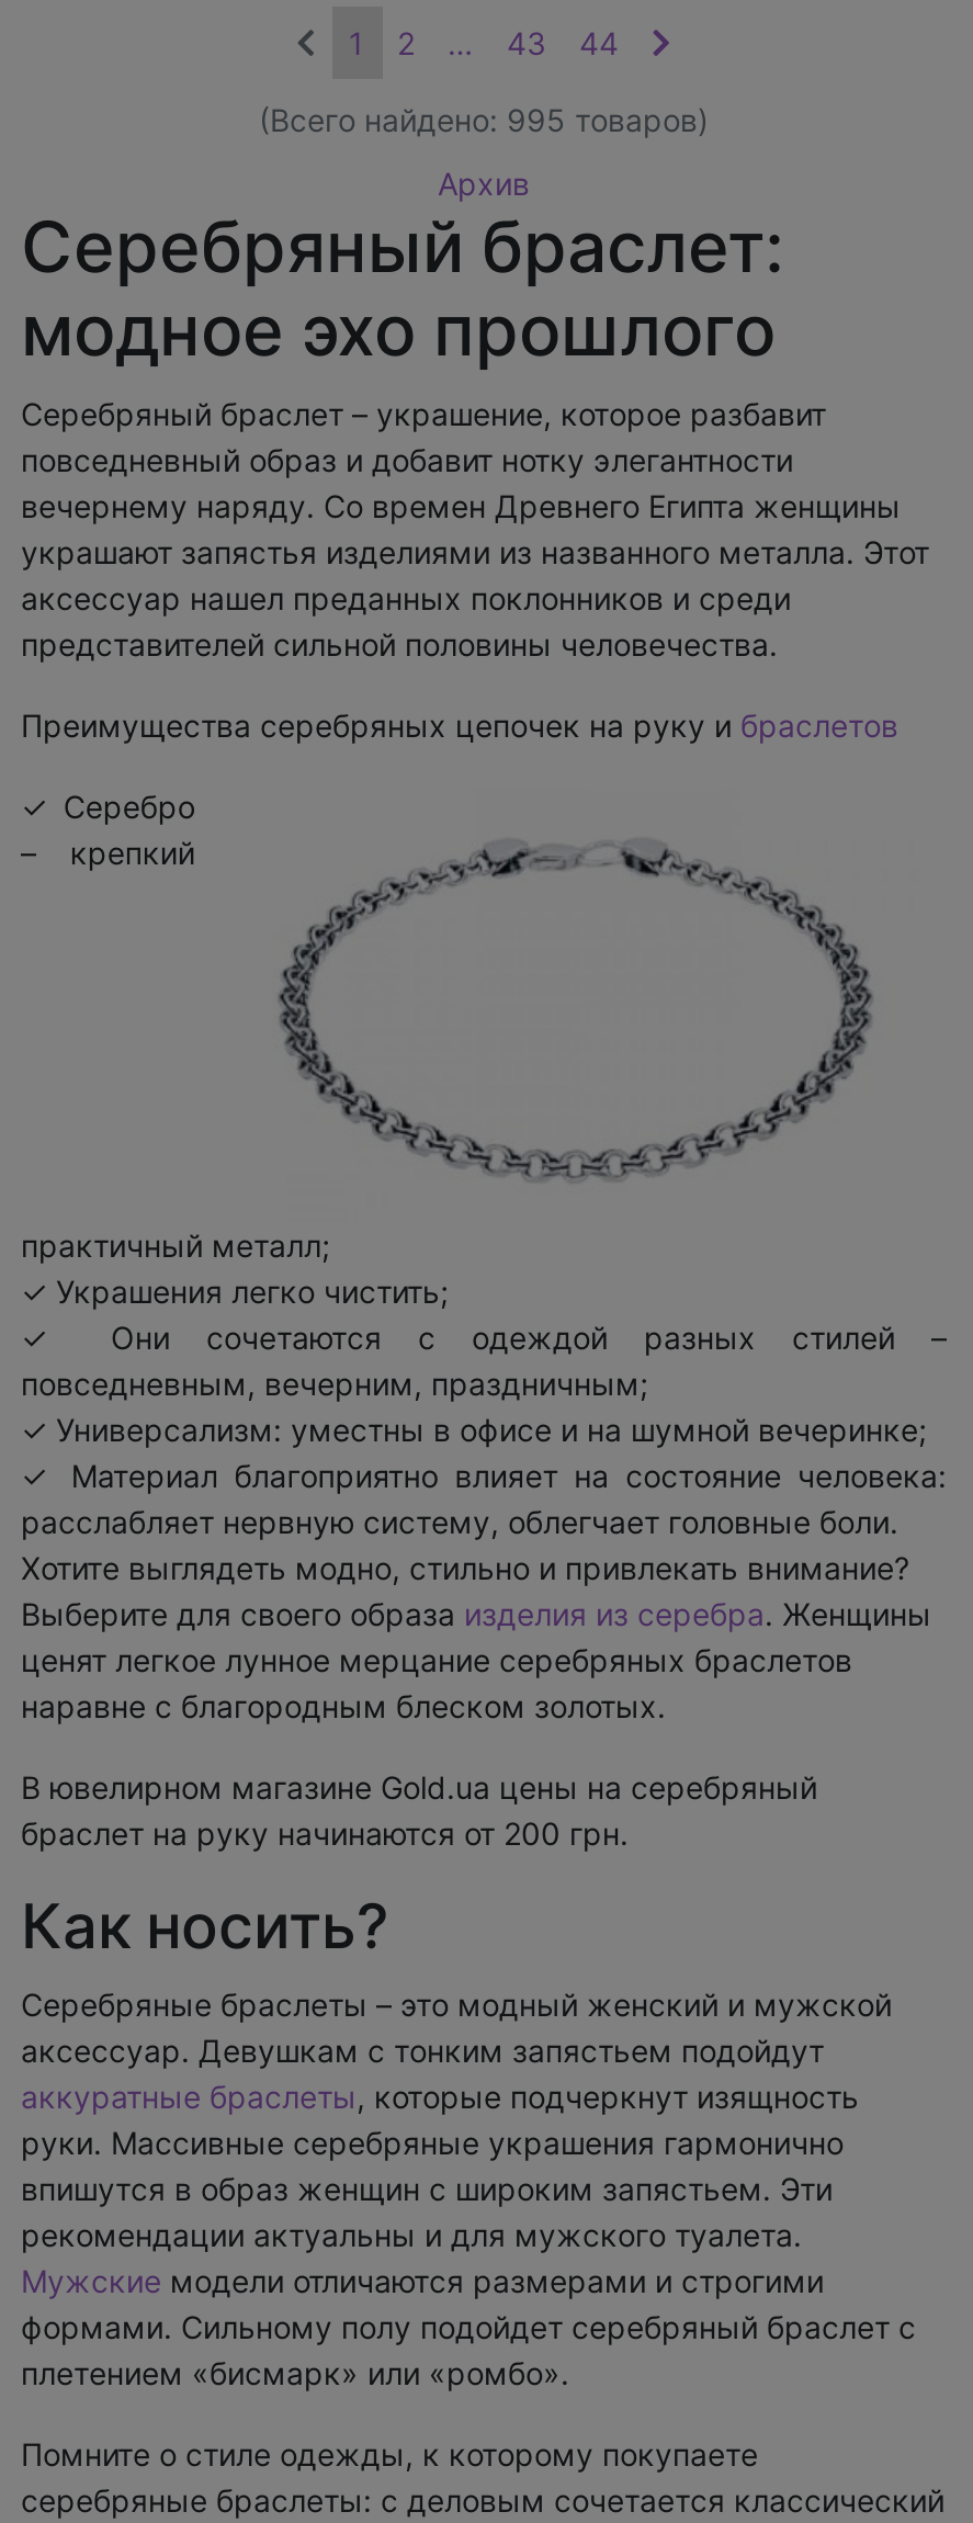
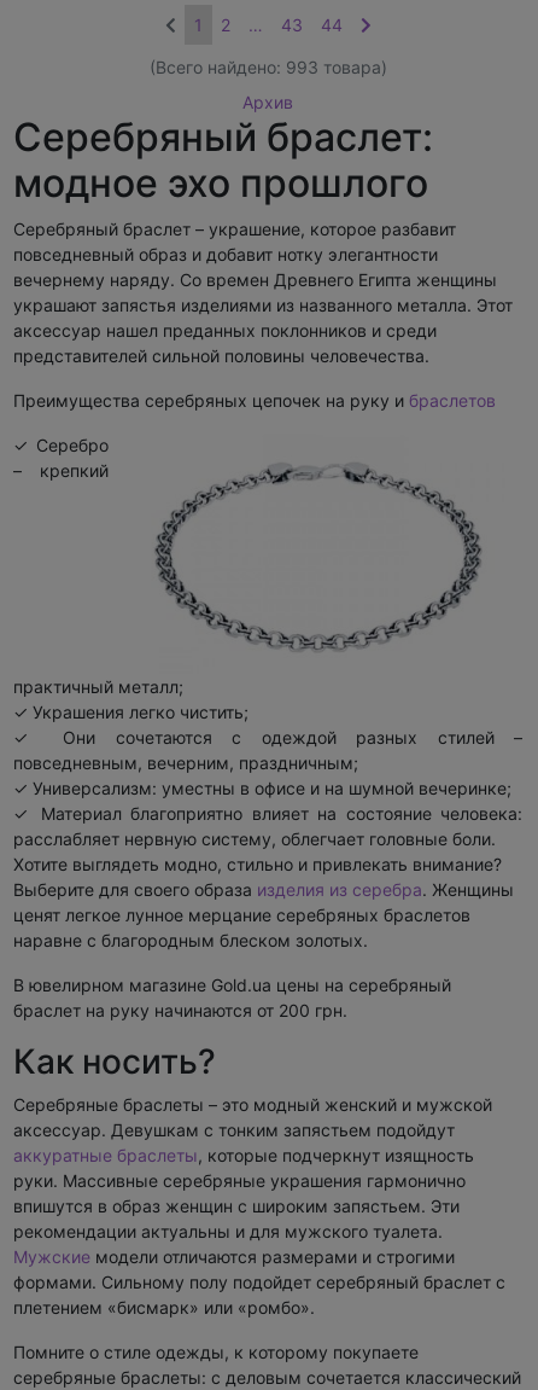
- (Всего найдено: 995 товаров)
+ (Всего найдено: 993 товара)
